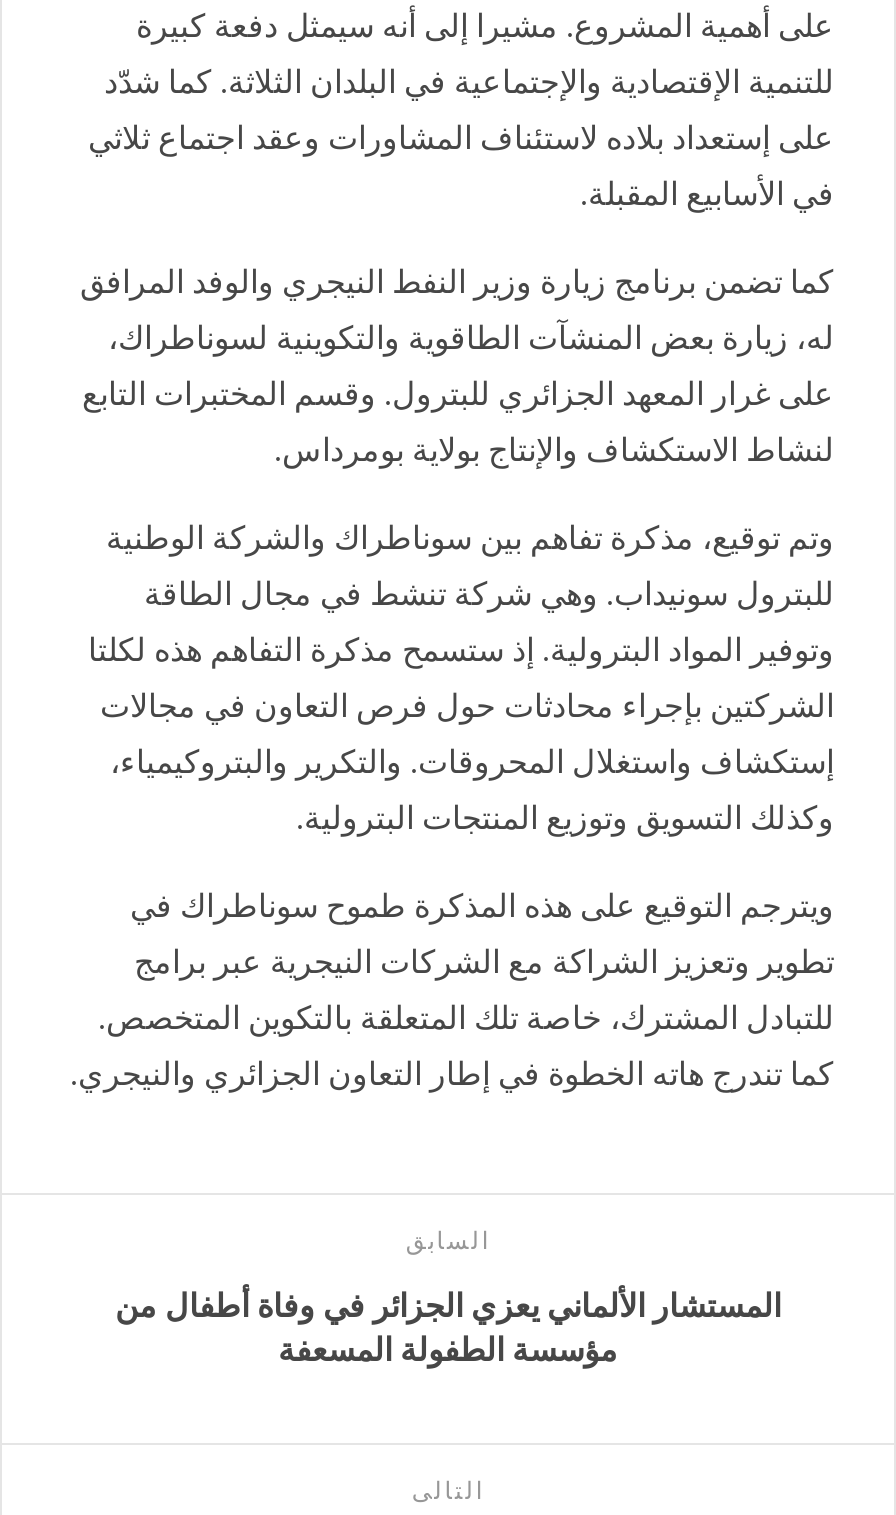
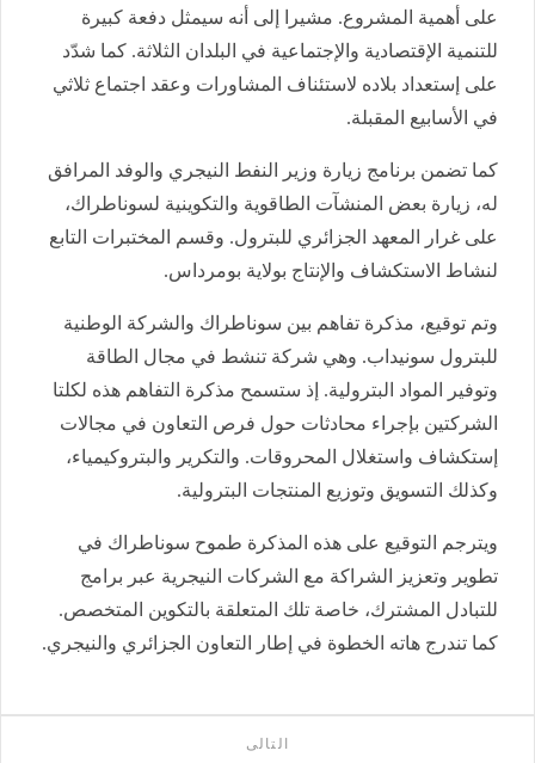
- السابق
- المستشار الألماني يعزي الجزائر في وفاة أطفال من
- مؤسسة الطفولة المسعفة
